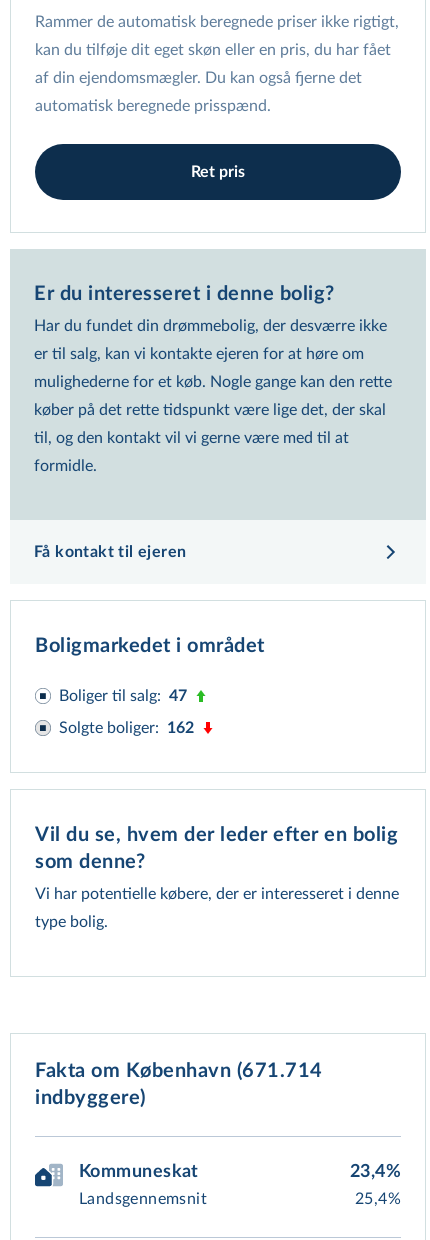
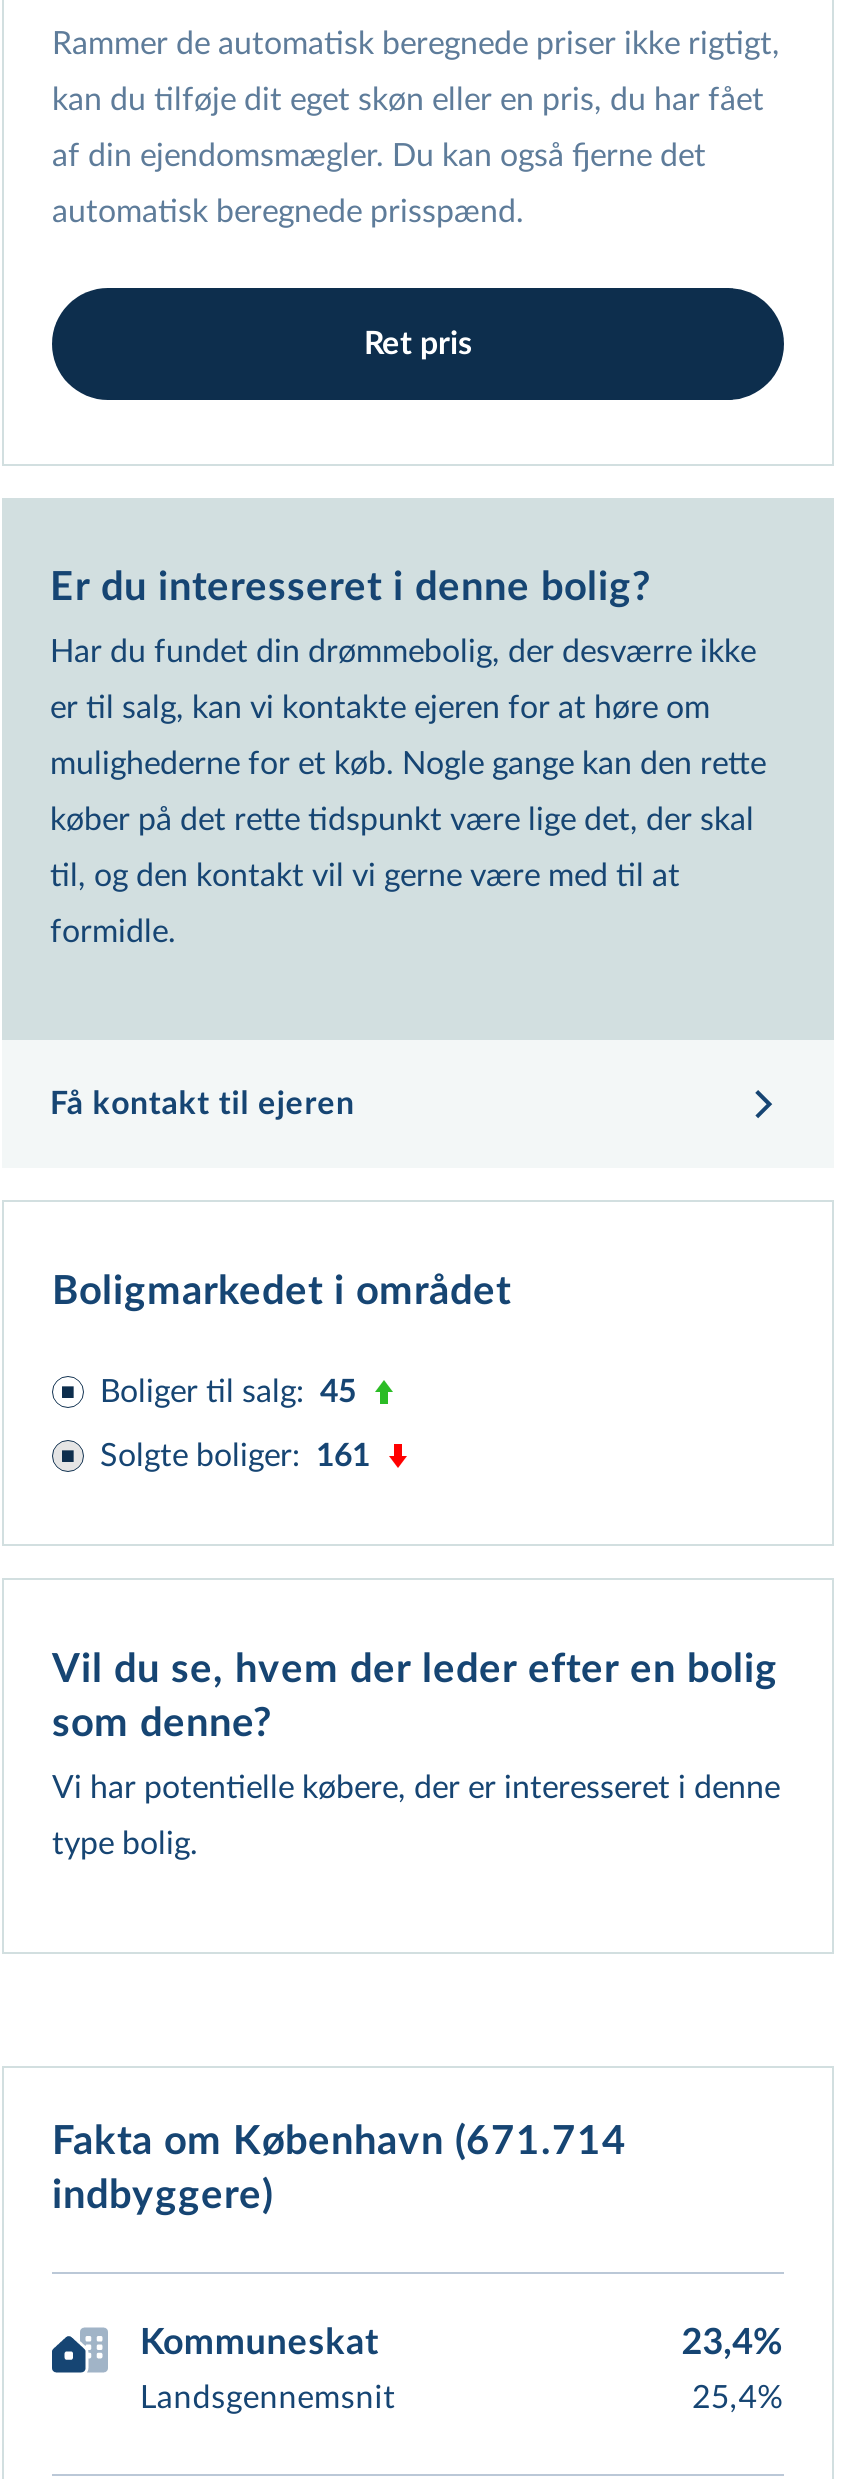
- Boliger til salg: 47
+ Boliger til salg: 45

- Solgte boliger: 162
+ Solgte boliger: 161
